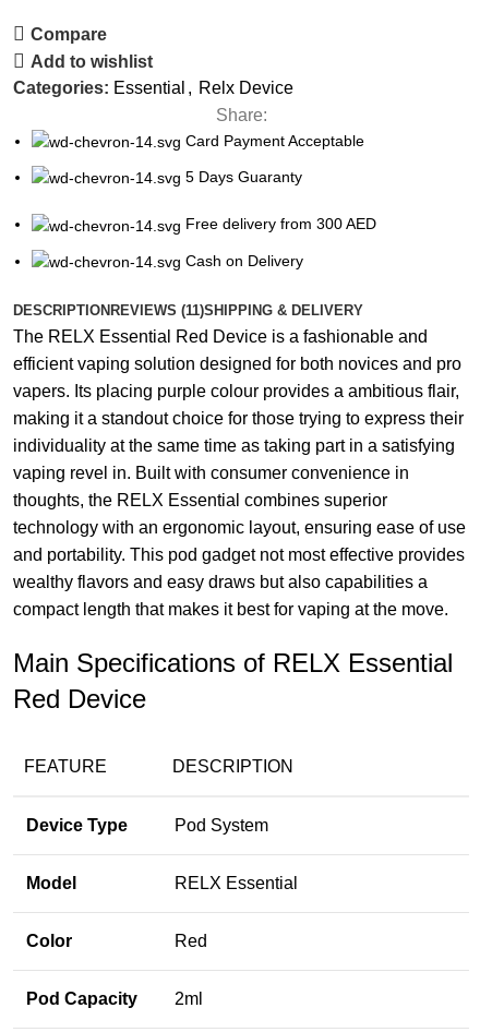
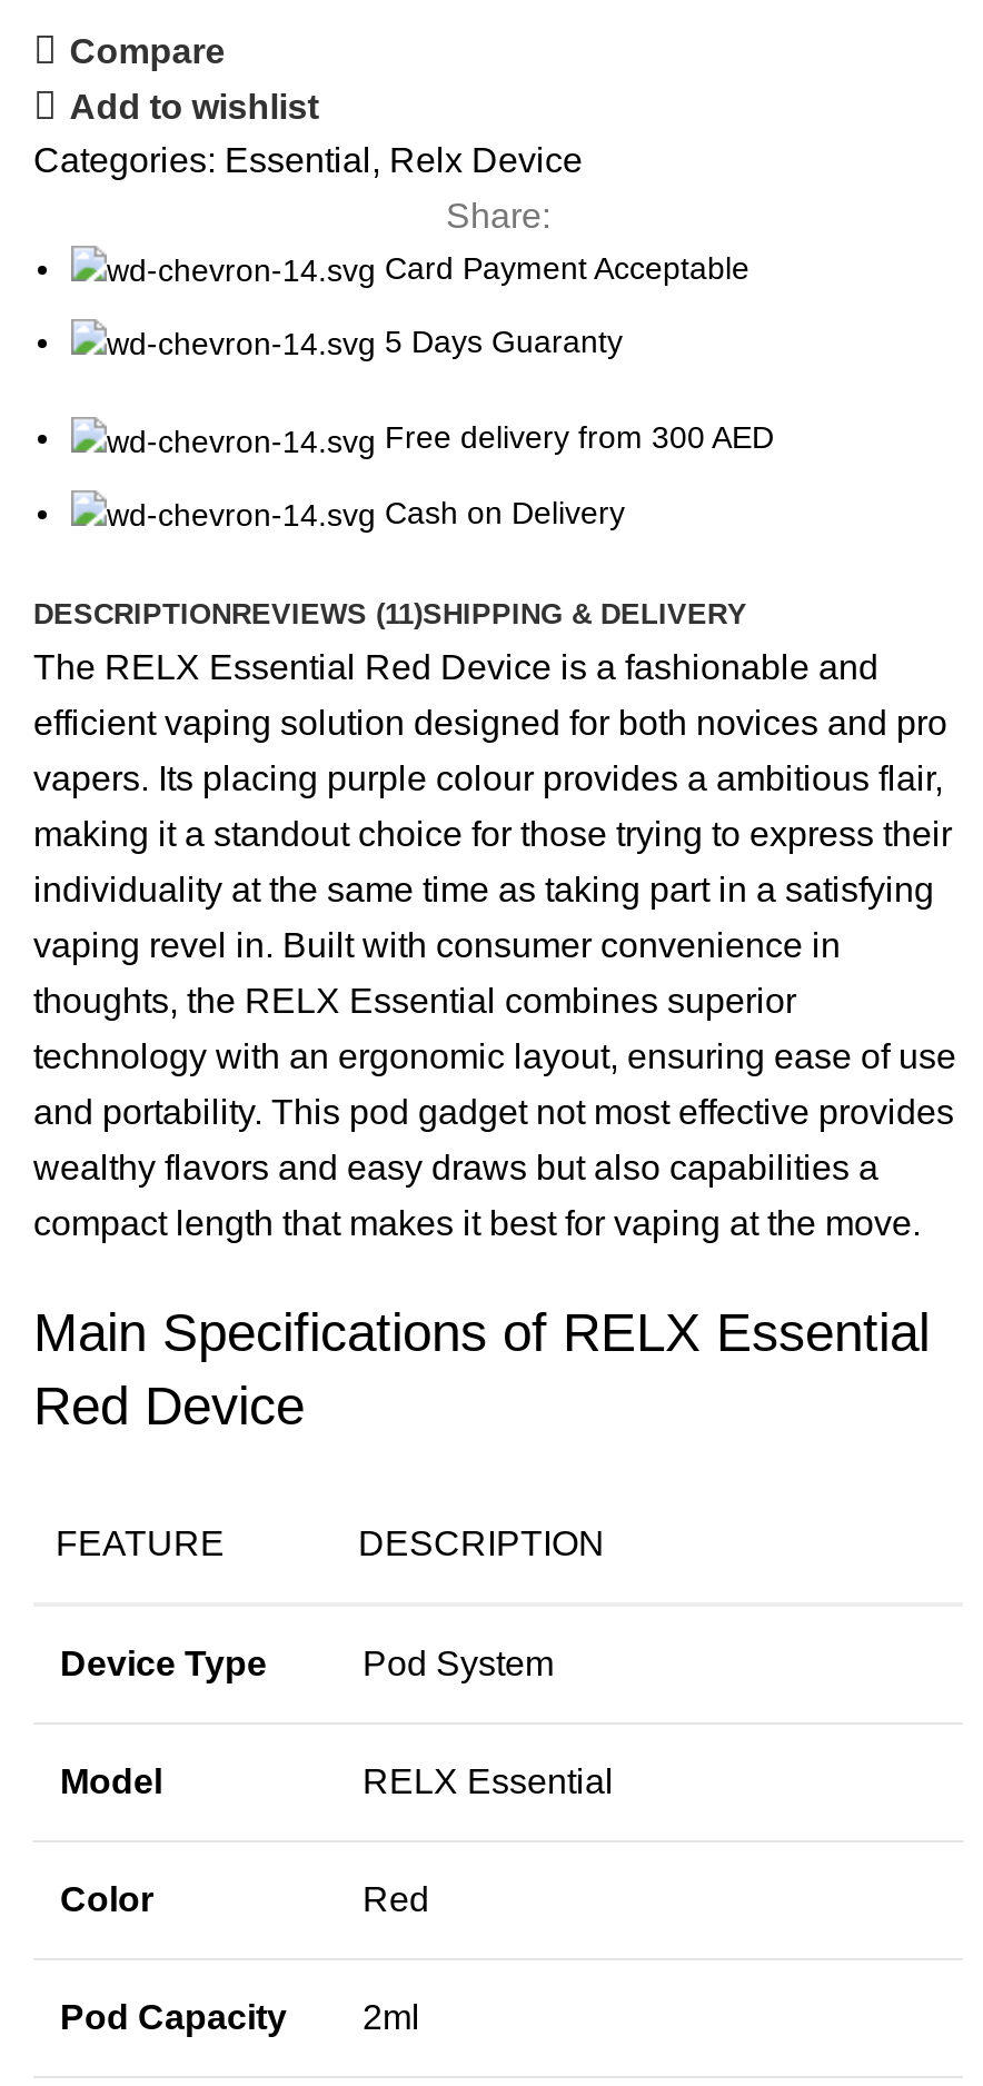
- Categories: Essential , Relx Device
+ Categories: Essential, Relx Device
